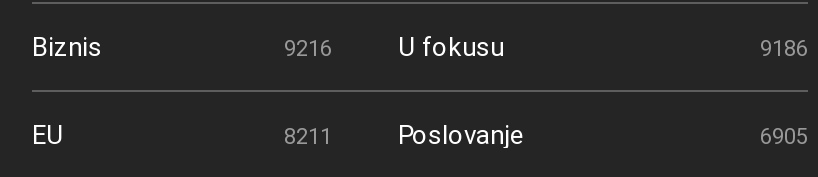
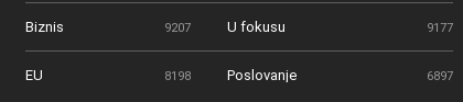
- 9216
+ 9207

- 9186
+ 9177

- 8211
+ 8198

- 6905
+ 6897
